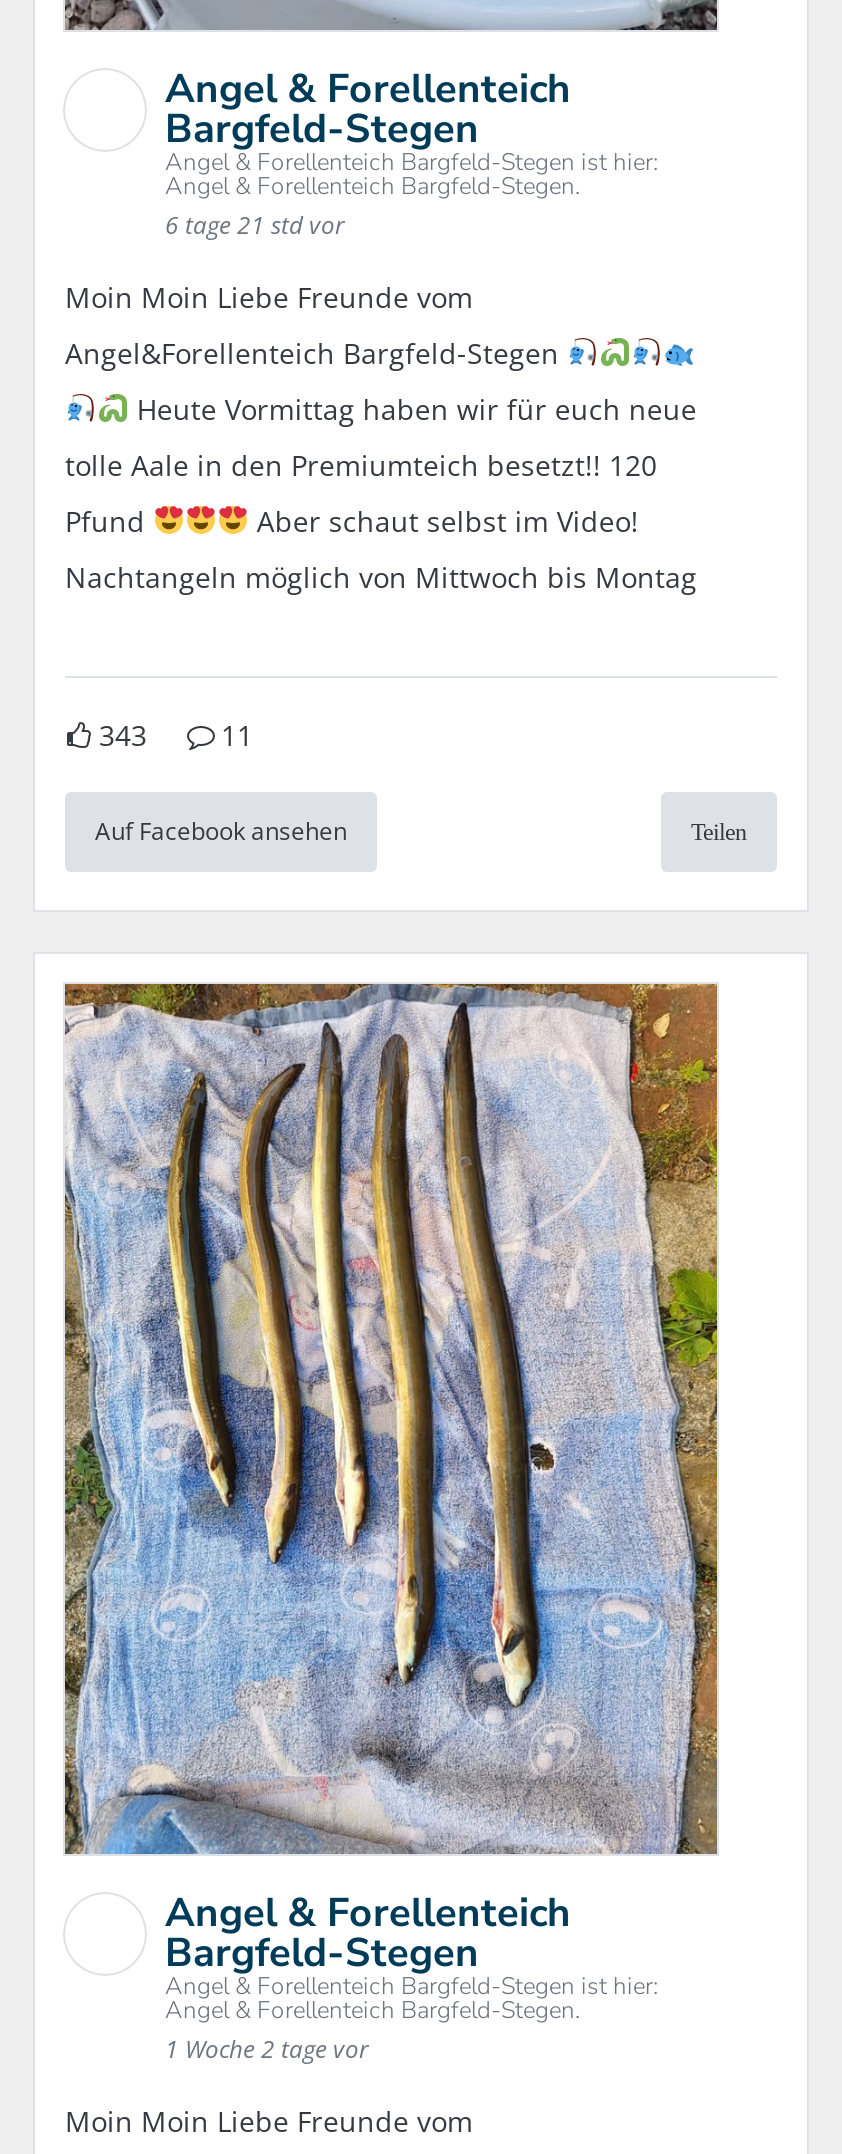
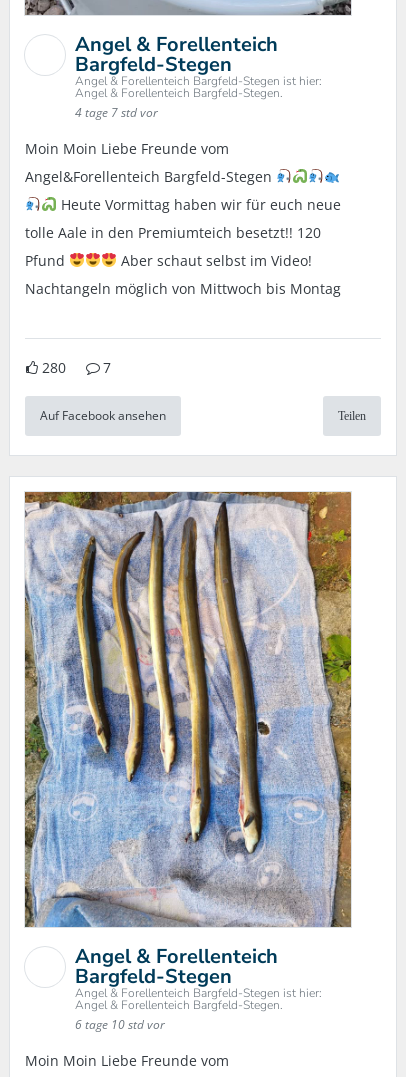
- 6 tage 21 std vor
+ 4 tage 7 std vor

- 343
+ 280

- 11
+ 7

- 1 Woche 2 tage vor
+ 6 tage 10 std vor
